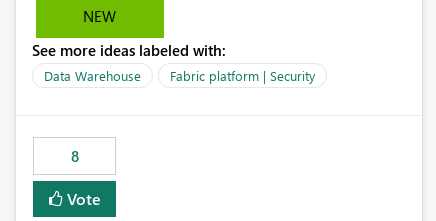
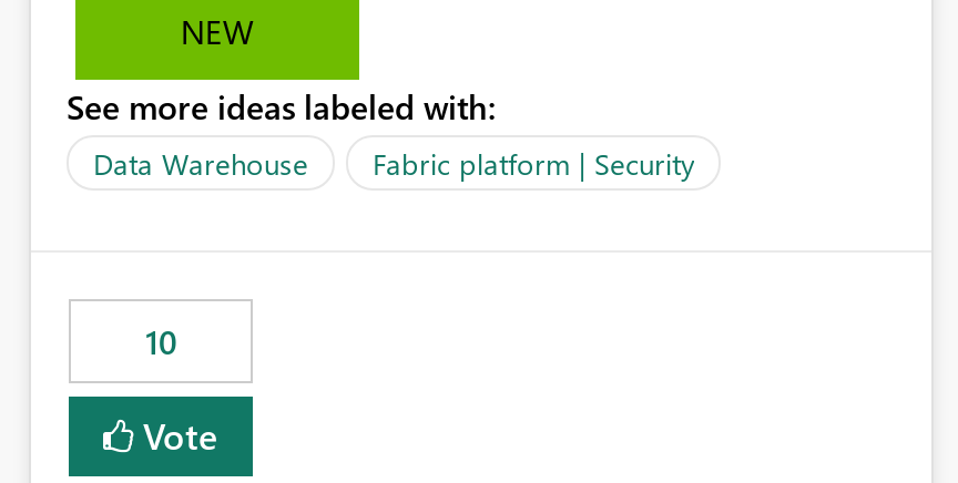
- 8
+ 10
